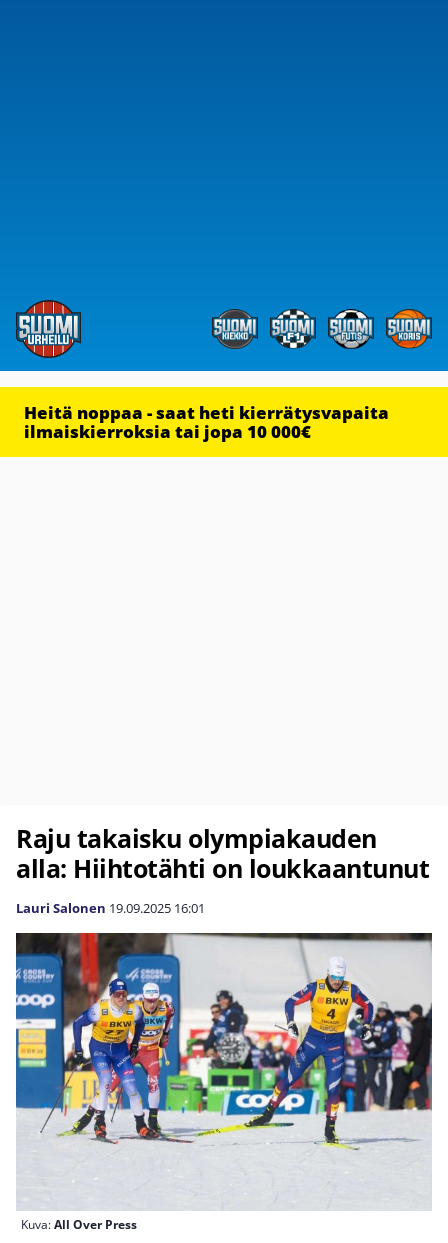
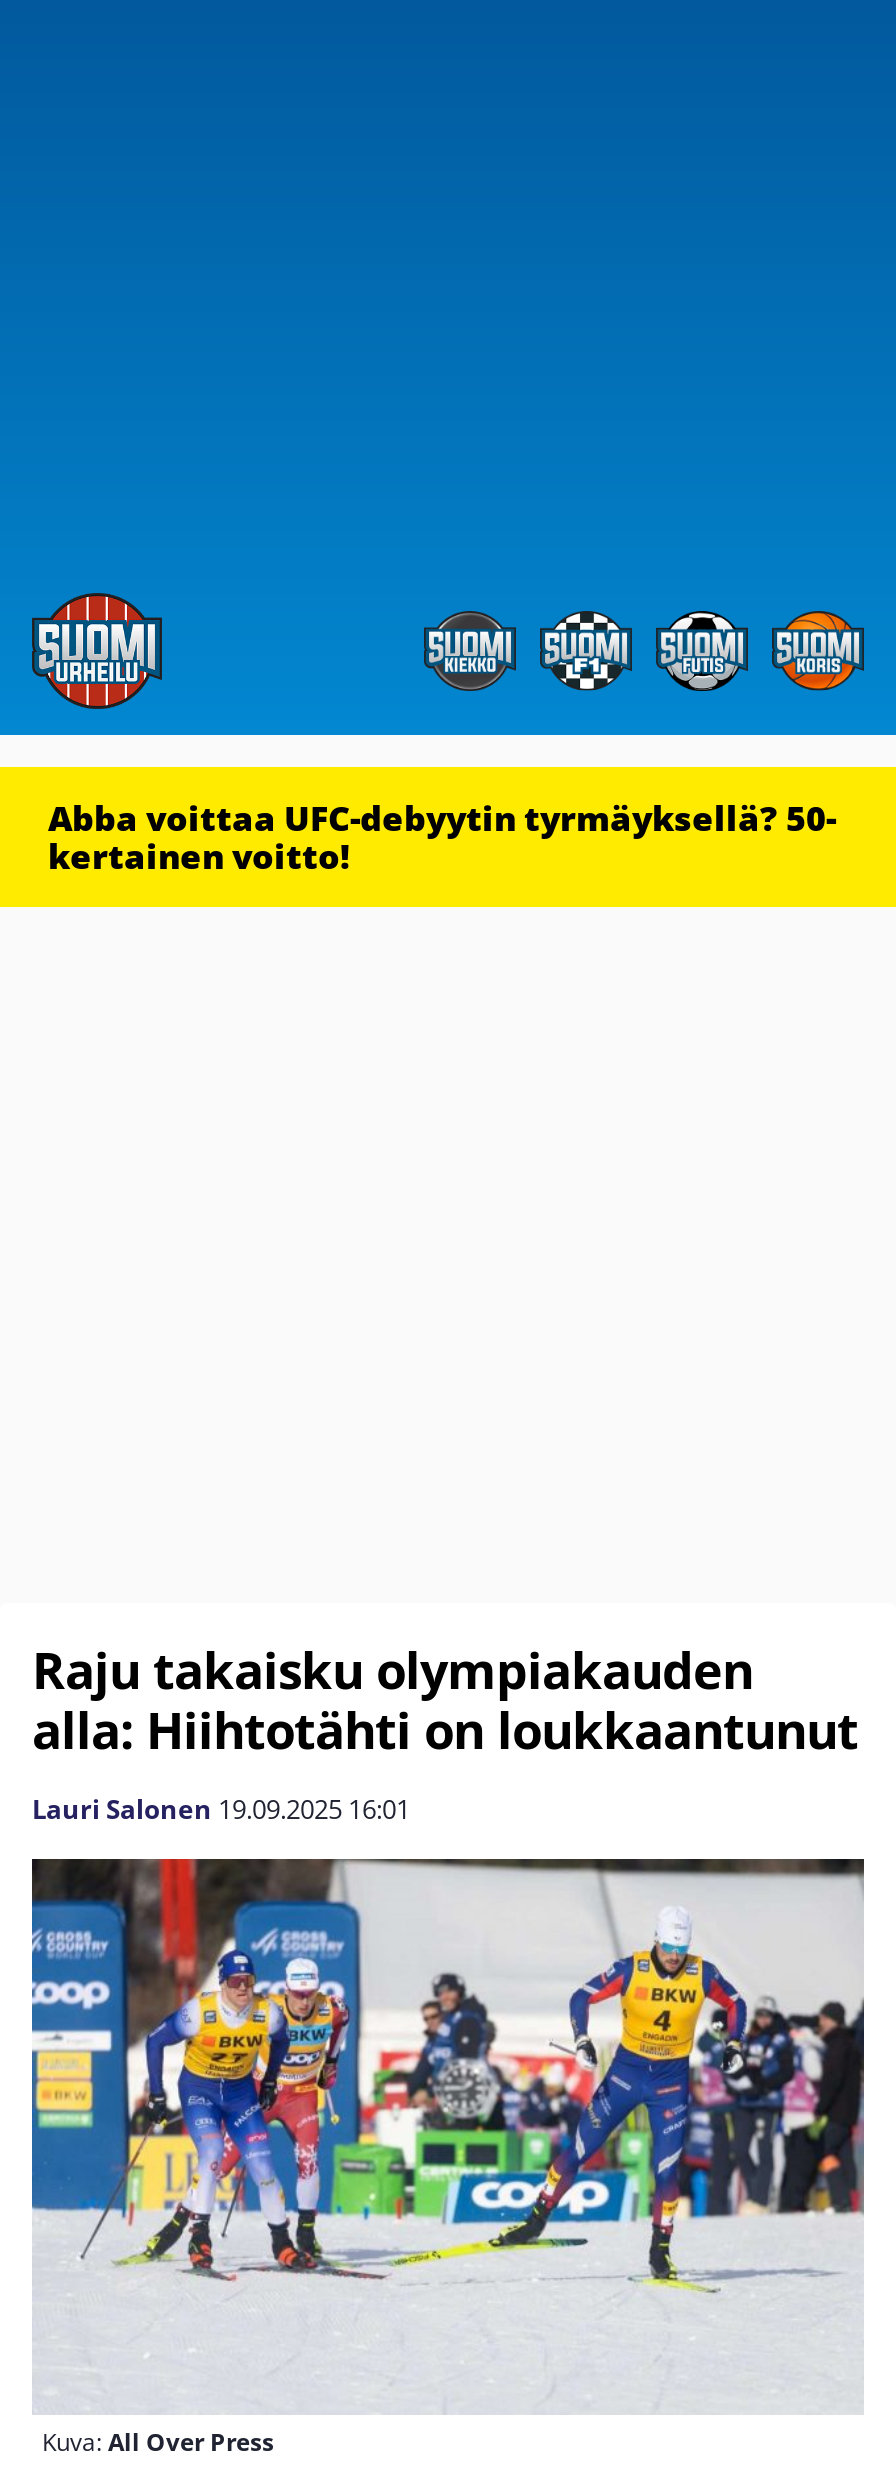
- Heitä noppaa - saat heti kierrätysvapaita
- ilmaiskierroksia tai jopa 10 000€
+ Abba voittaa UFC-debyytin tyrmäyksellä? 50-
+ kertainen voitto!
